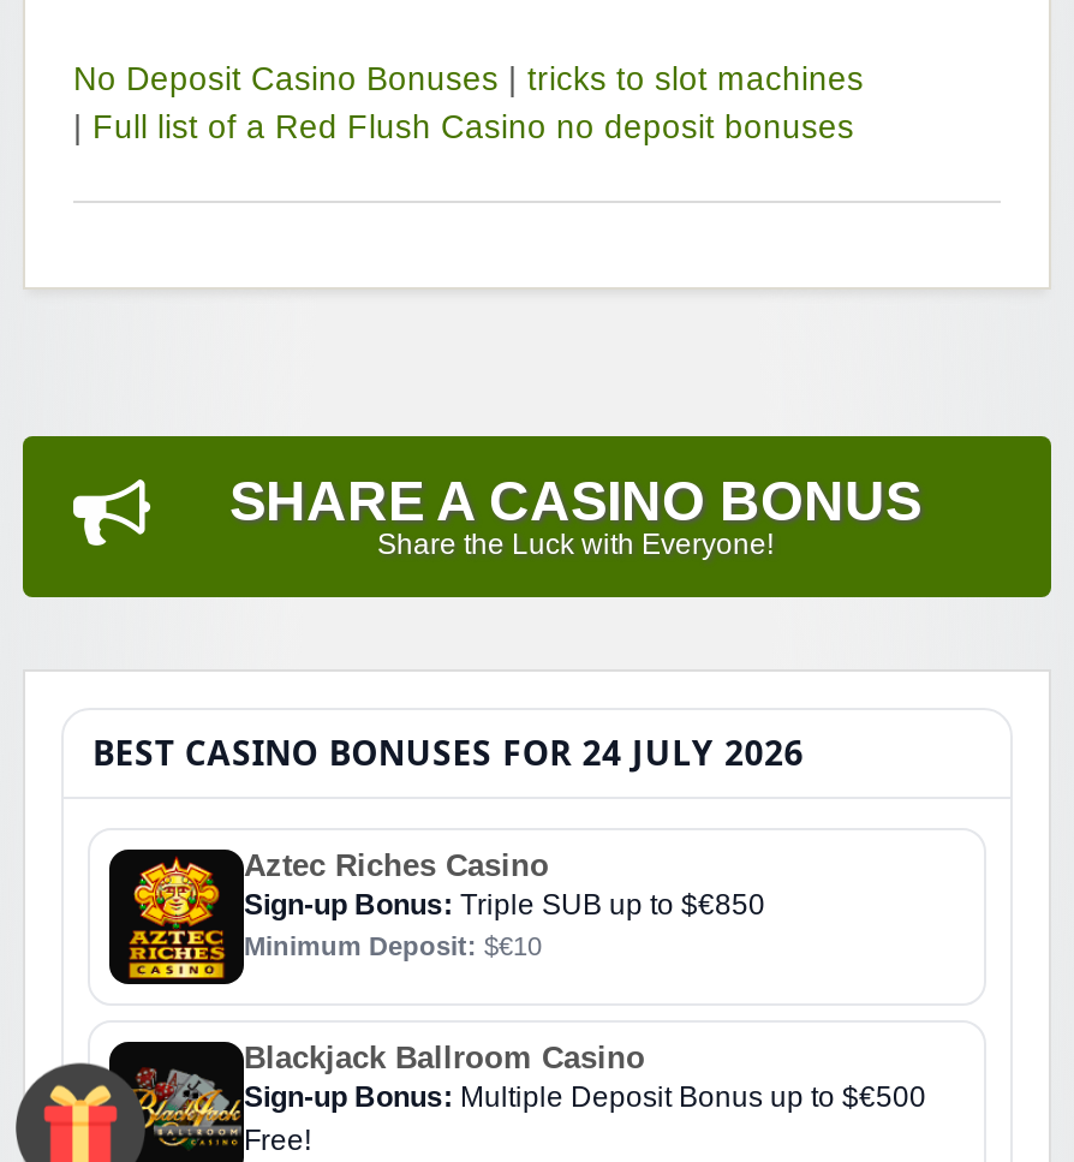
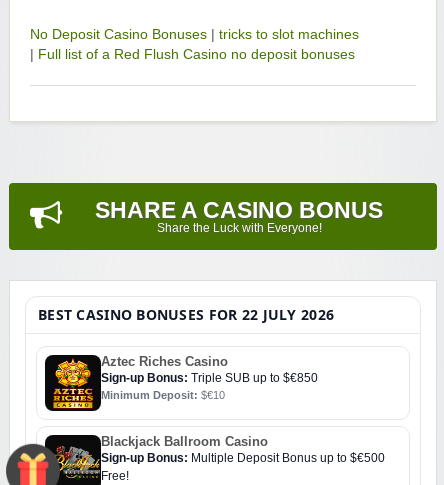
- BEST CASINO BONUSES FOR 24 JULY 2026
+ BEST CASINO BONUSES FOR 22 JULY 2026
